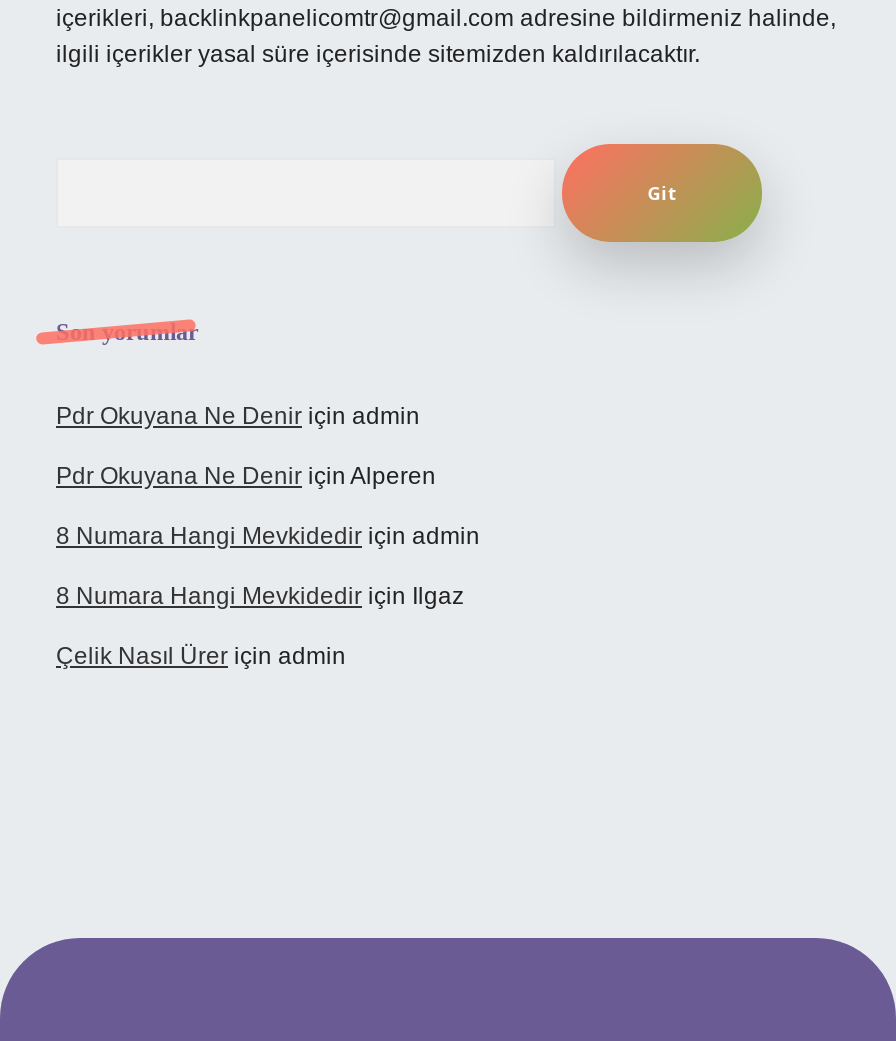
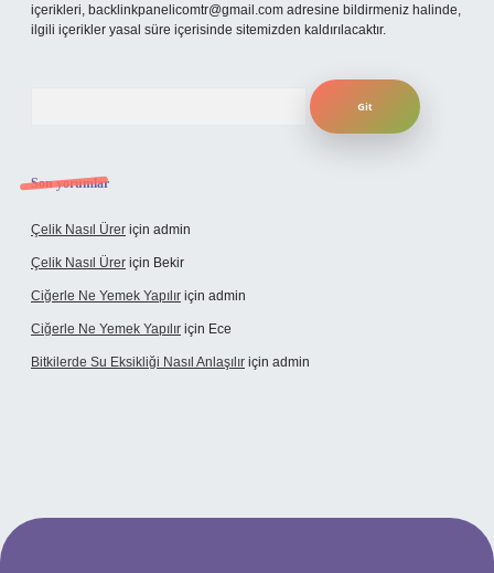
- Pdr Okuyana Ne Denir için admin
- Pdr Okuyana Ne Denir için Alperen
- 8 Numara Hangi Mevkidedir için admin
- 8 Numara Hangi Mevkidedir için Ilgaz

moved up: Çelik Nasıl Ürer için admin

+ Çelik Nasıl Ürer için Bekir
+ Ciğerle Ne Yemek Yapılır için admin
+ Ciğerle Ne Yemek Yapılır için Ece
+ Bitkilerde Su Eksikliği Nasıl Anlaşılır için admin
